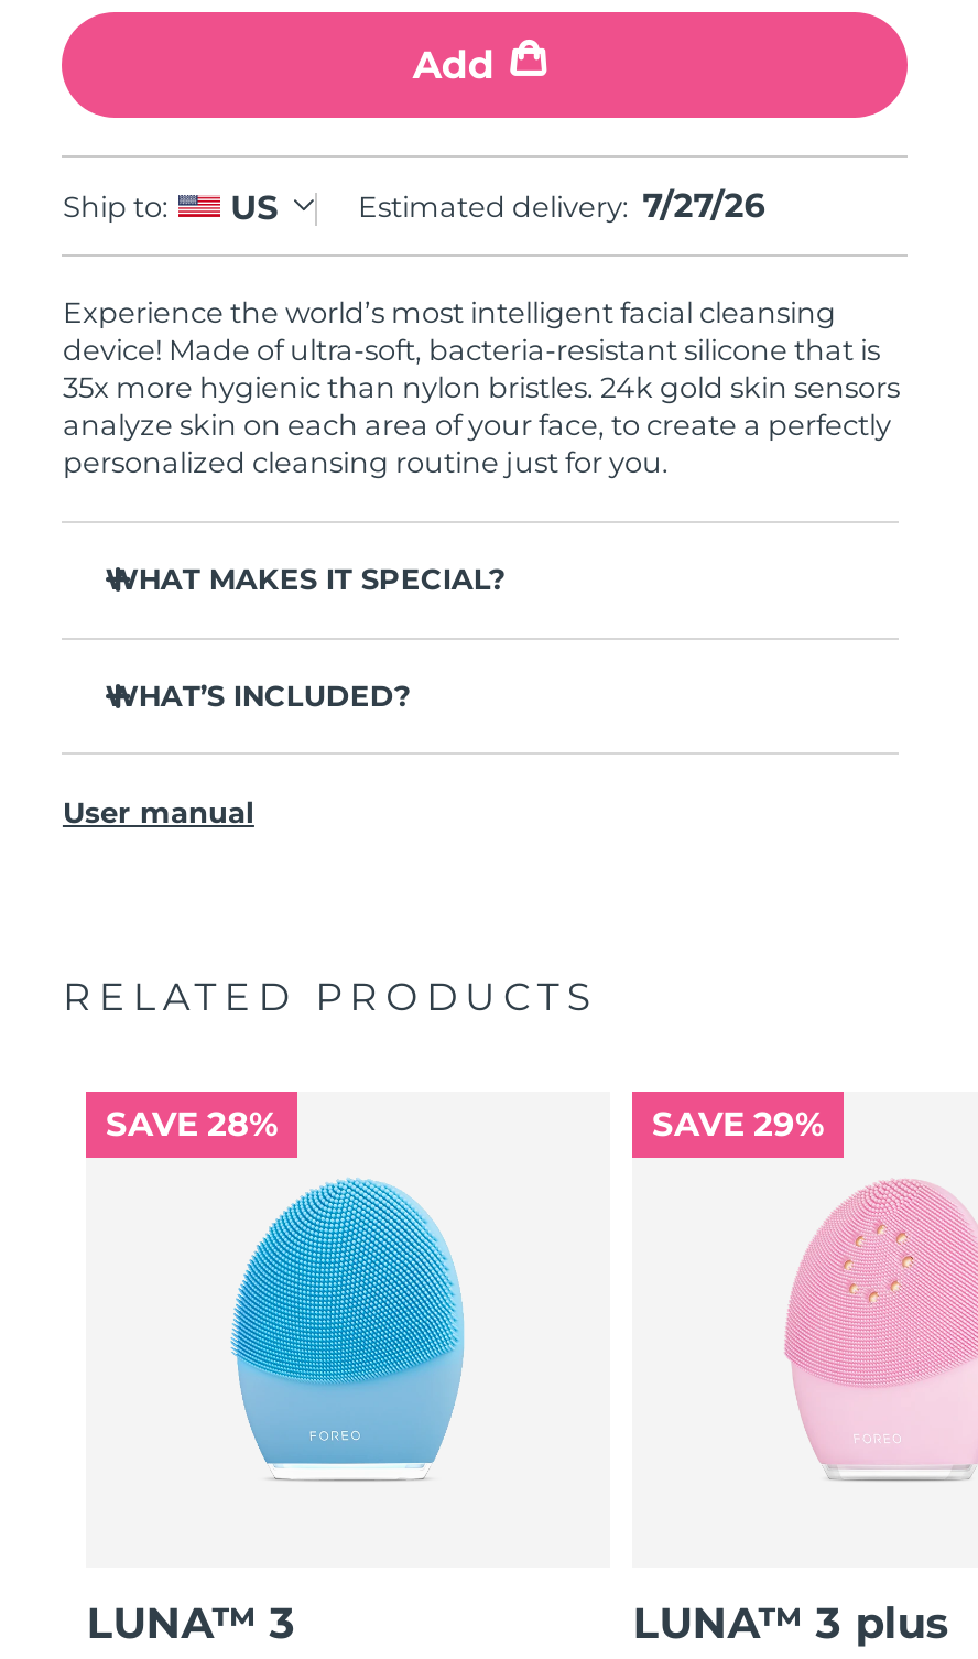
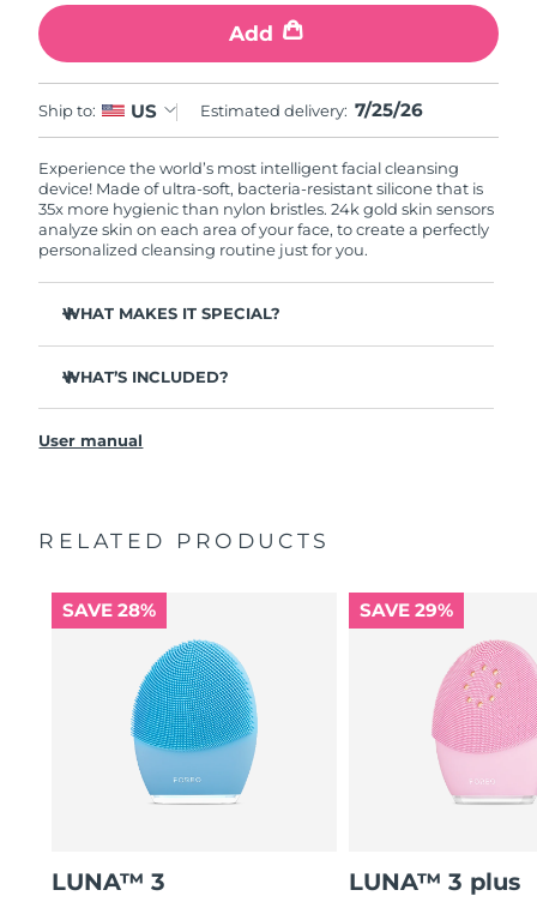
- Estimated delivery: 7/27/26
+ Estimated delivery: 7/25/26
